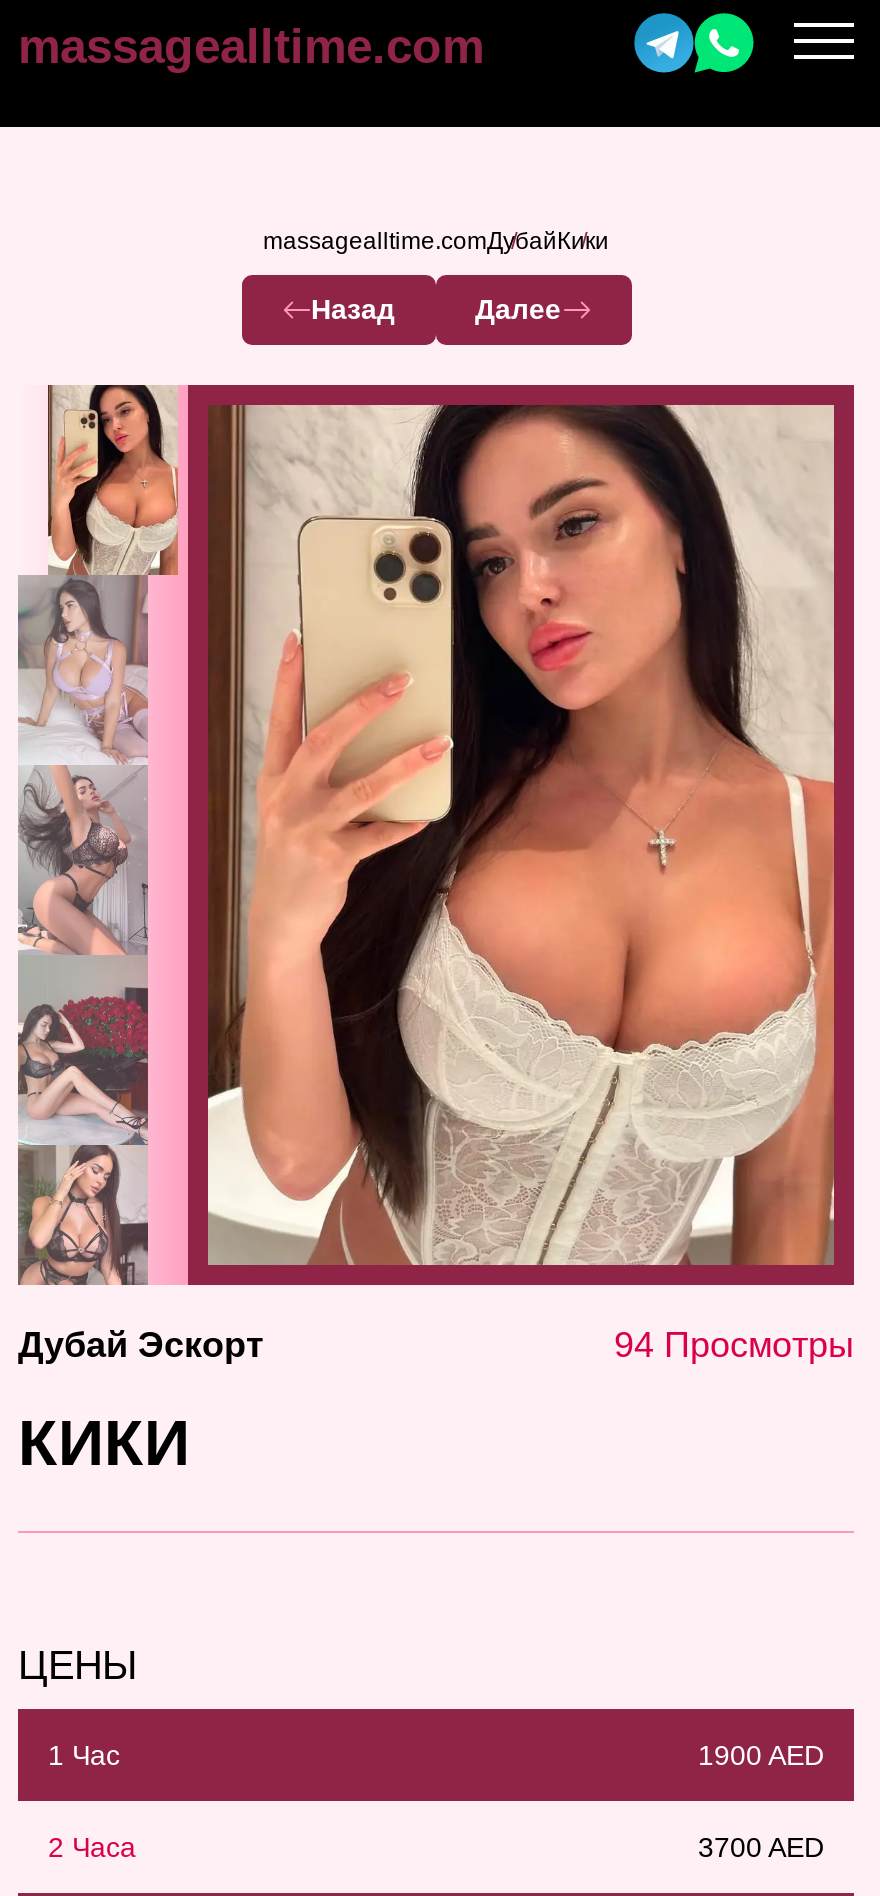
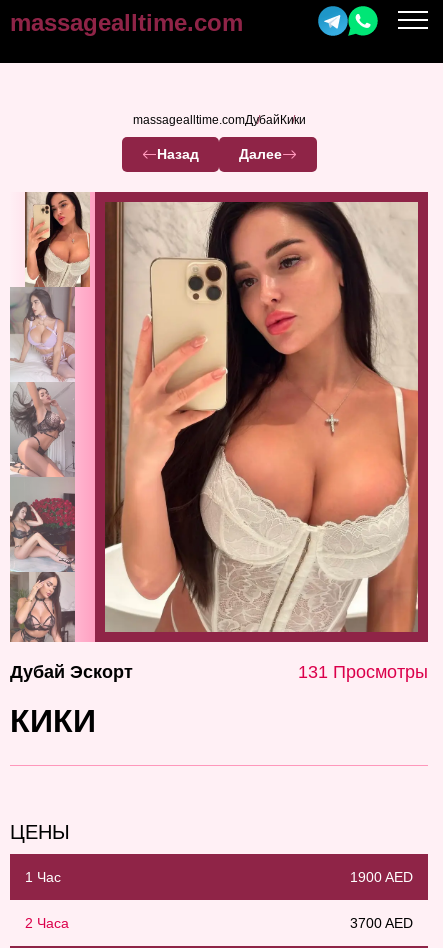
- 94 Просмотры
+ 131 Просмотры
